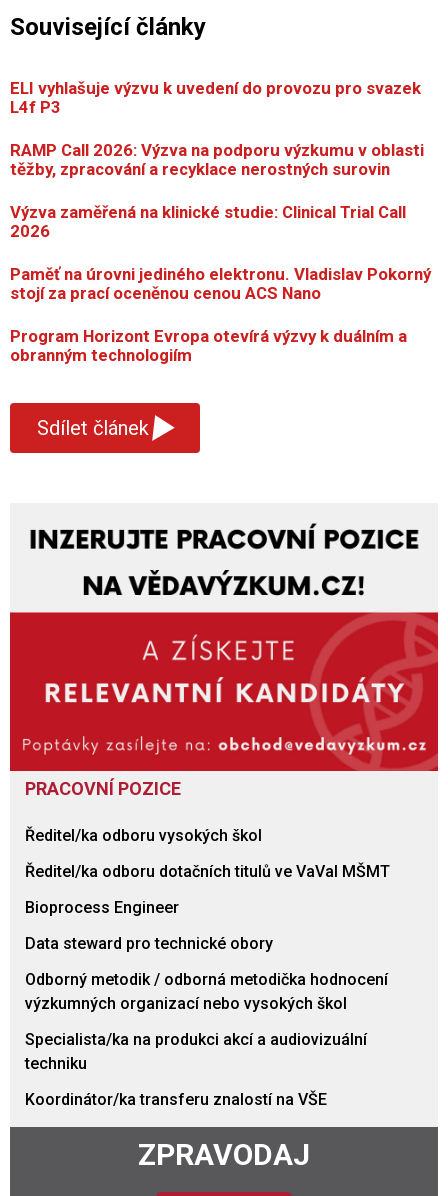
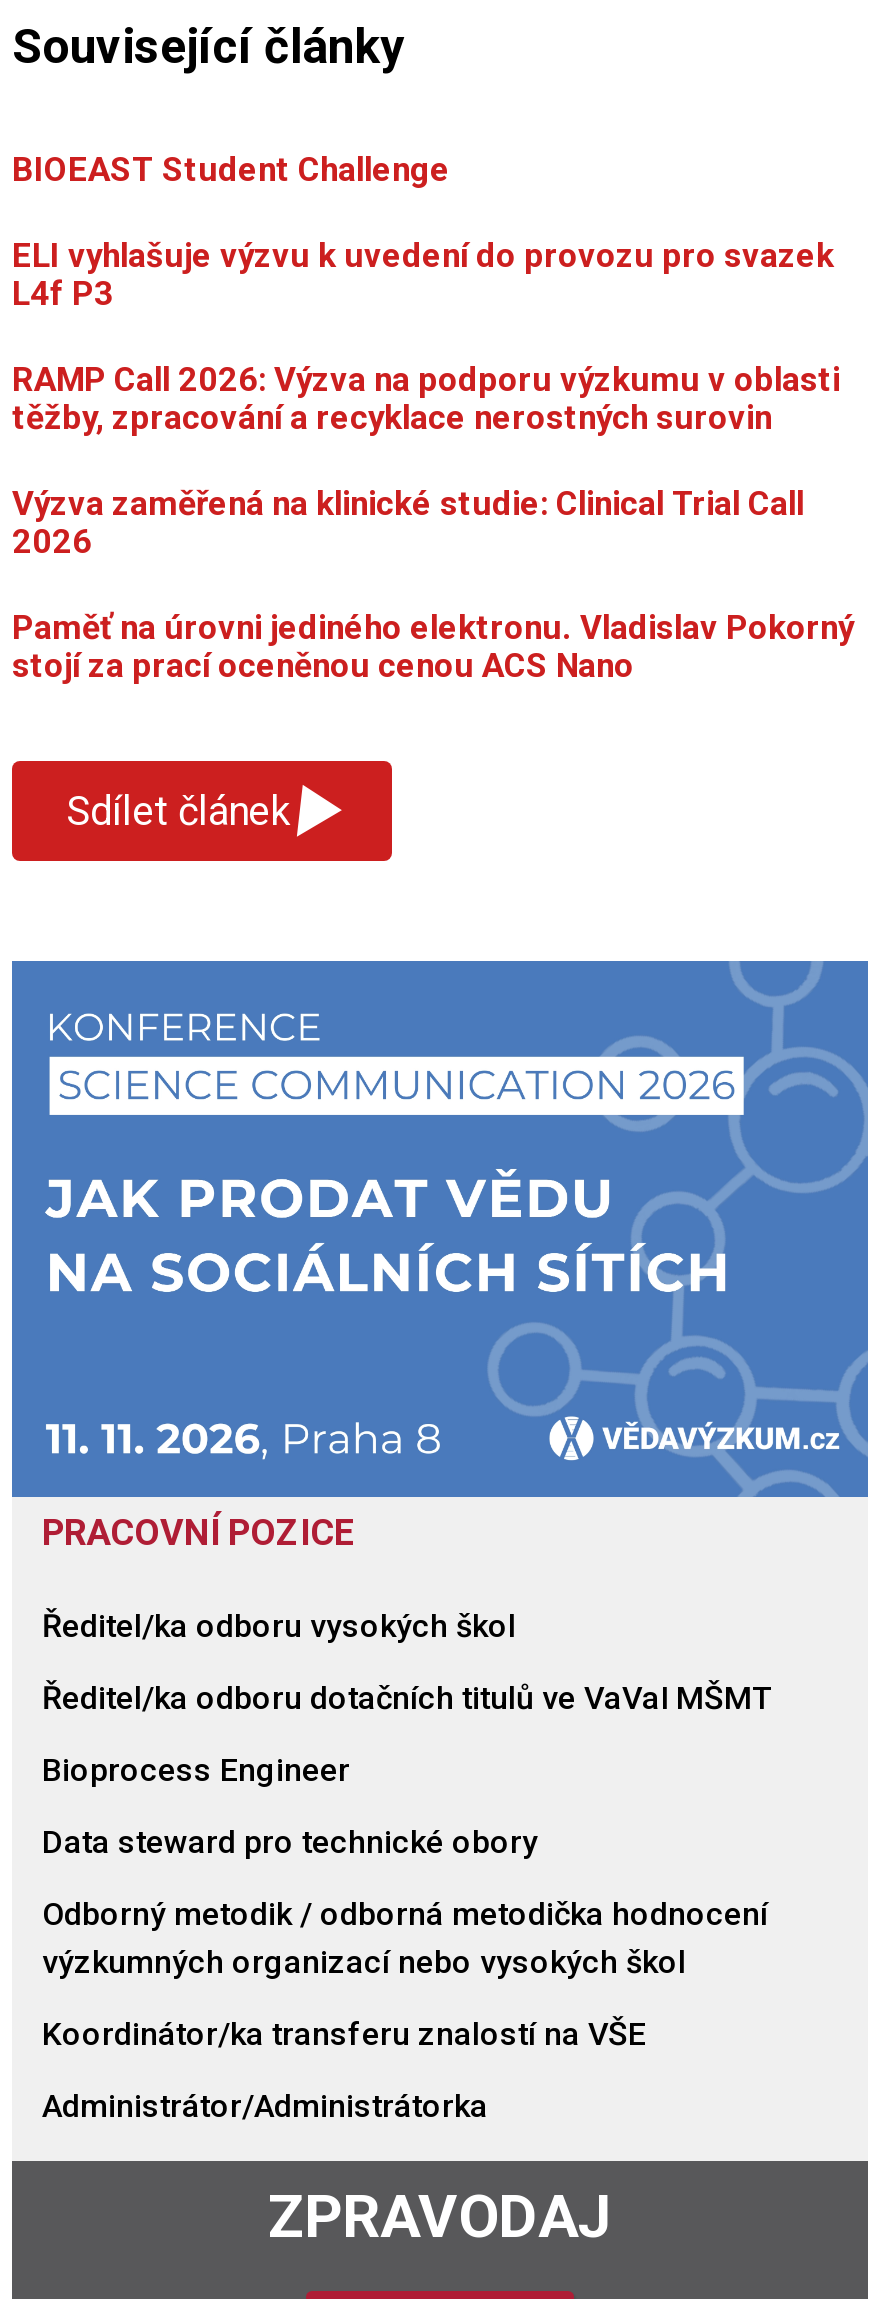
+ BIOEAST Student Challenge

moved down: ELI vyhlašuje výzvu k uvedení do provozu pro svazek | L4f P3 | RAMP Call 2026: Výzva na podporu výzkumu v oblasti | těžby, zpracování a recyklace nerostných surovin | Výzva zaměřená na klinické studie: Clinical Trial Call | 2026 | Paměť na úrovni jediného elektronu. Vladislav Pokorný | stojí za prací oceněnou cenou ACS Nano

- Program Horizont Evropa otevírá výzvy k duálním a
- obranným technologiím

- [image]
+ [image]

- Specialista/ka na produkci akcí a audiovizuální
- techniku

moved up: Koordinátor/ka transferu znalostí na VŠE

+ Administrátor/Administrátorka
